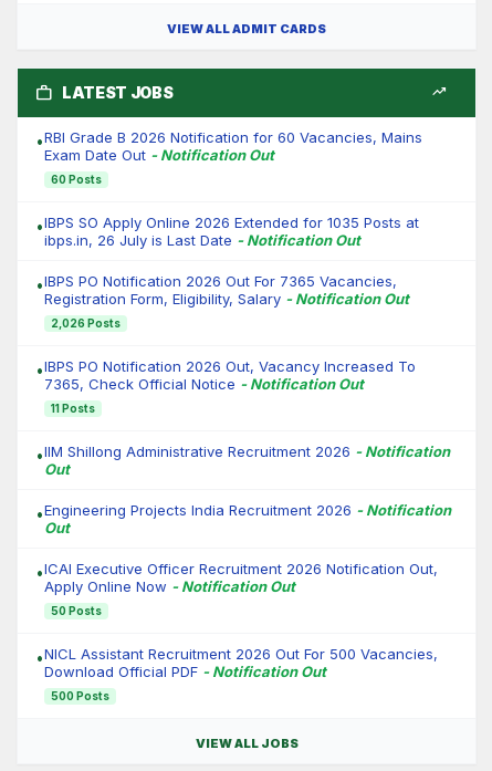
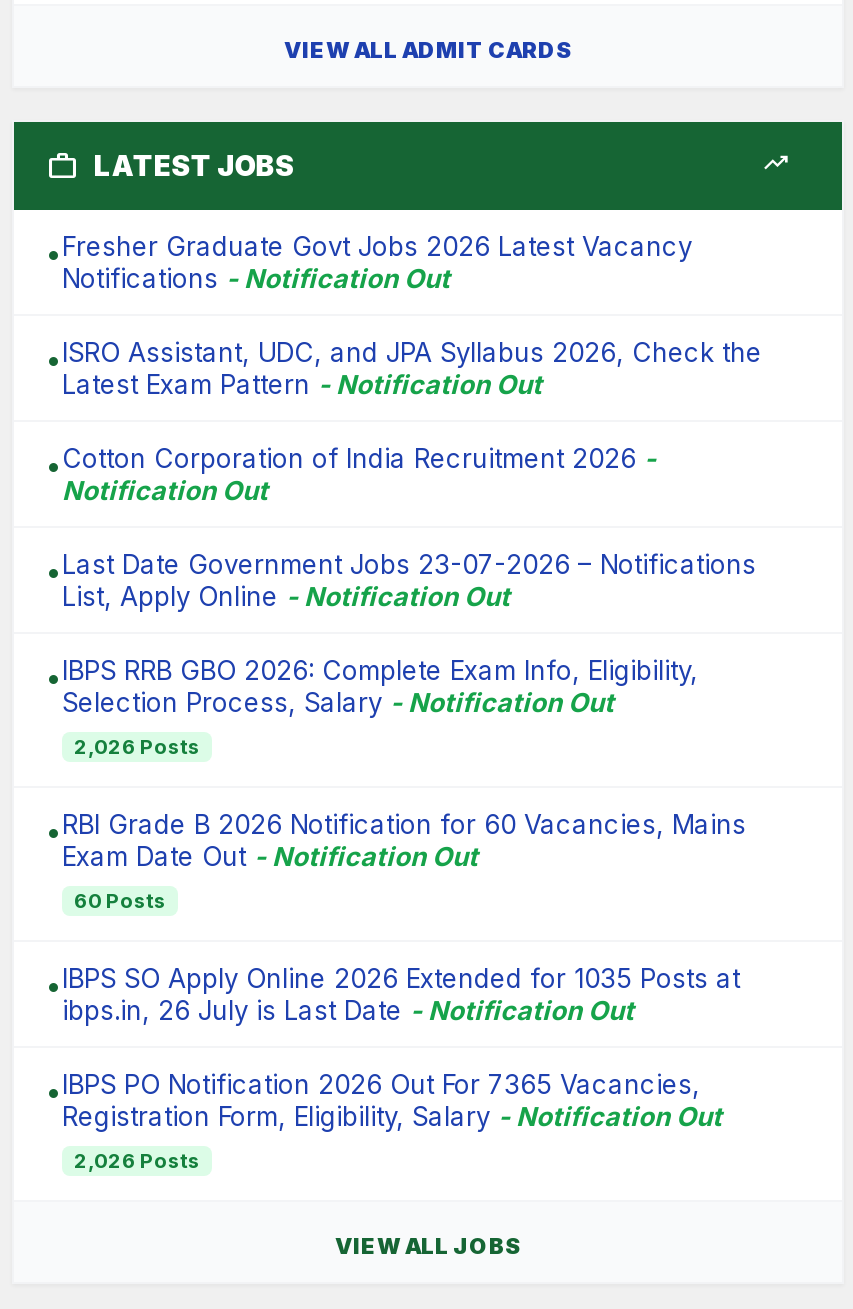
+ •Fresher Graduate Govt Jobs 2026 Latest Vacancy
+ Notifications - Notification Out
+ •ISRO Assistant, UDC, and JPA Syllabus 2026, Check the
+ Latest Exam Pattern - Notification Out
+ •Cotton Corporation of India Recruitment 2026 -
+ Notification Out
+ •Last Date Government Jobs 23-07-2026 – Notifications
+ List, Apply Online - Notification Out
+ •IBPS RRB GBO 2026: Complete Exam Info, Eligibility,
+ Selection Process, Salary - Notification Out
+ 2,026 Posts

moved down: •RBI Grade B 2026 Notification for 60 Vacancies, Mains | Exam Date Out - Notification Out | 60 Posts | •IBPS SO Apply Online 2026 Extended for 1035 Posts at | ibps.in, 26 July is Last Date - Notification Out | •IBPS PO Notification 2026 Out For 7365 Vacancies, | Registration Form, Eligibility, Salary - Notification Out | 2,026 Posts

- •IBPS PO Notification 2026 Out, Vacancy Increased To
- 7365, Check Official Notice - Notification Out
- 11 Posts
- •IIM Shillong Administrative Recruitment 2026 - Notification
- Out
- •Engineering Projects India Recruitment 2026 - Notification
- Out
- •ICAI Executive Officer Recruitment 2026 Notification Out,
- Apply Online Now - Notification Out
- 50 Posts
- •NICL Assistant Recruitment 2026 Out For 500 Vacancies,
- Download Official PDF - Notification Out
- 500 Posts
